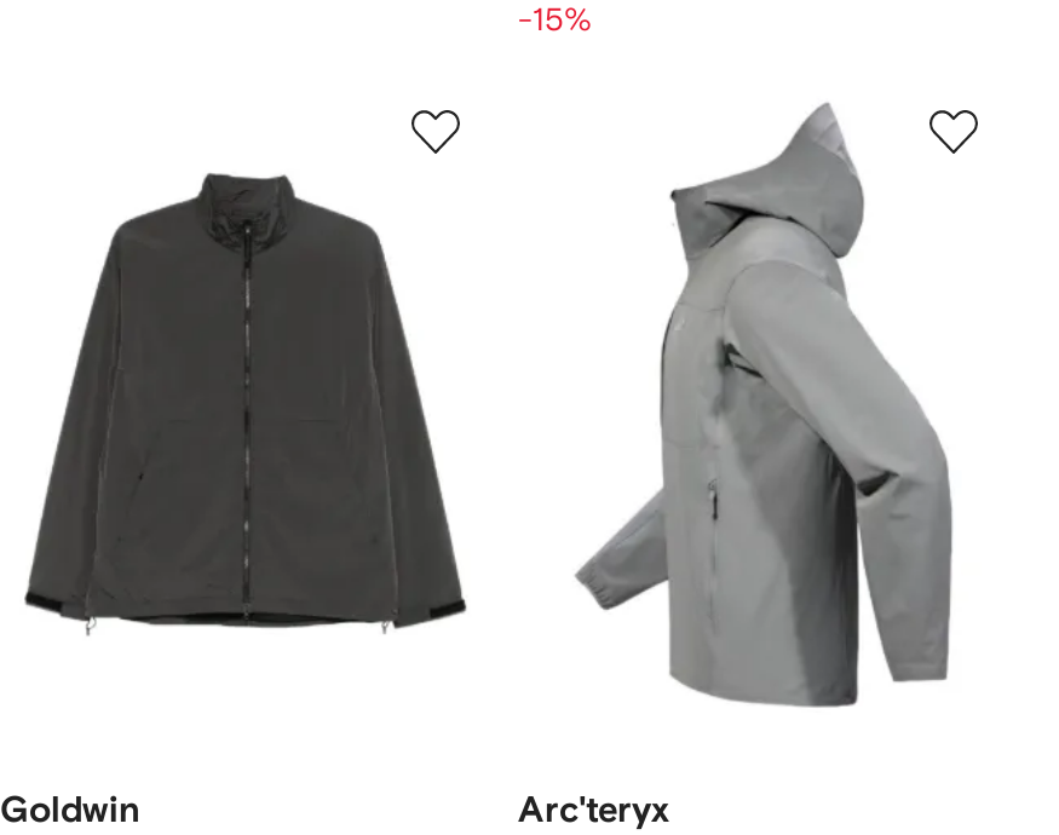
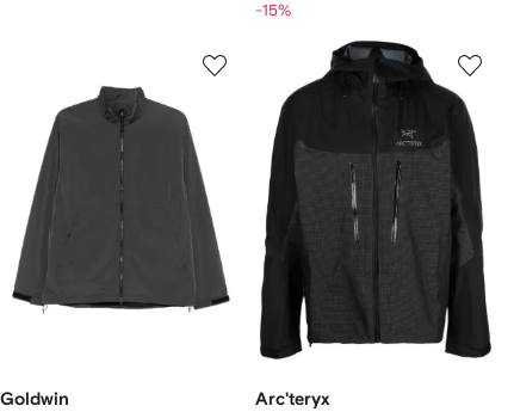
- [image]
+ [image]
